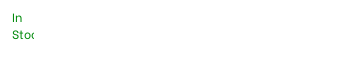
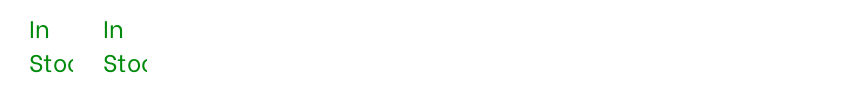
+ In
+ Stock
